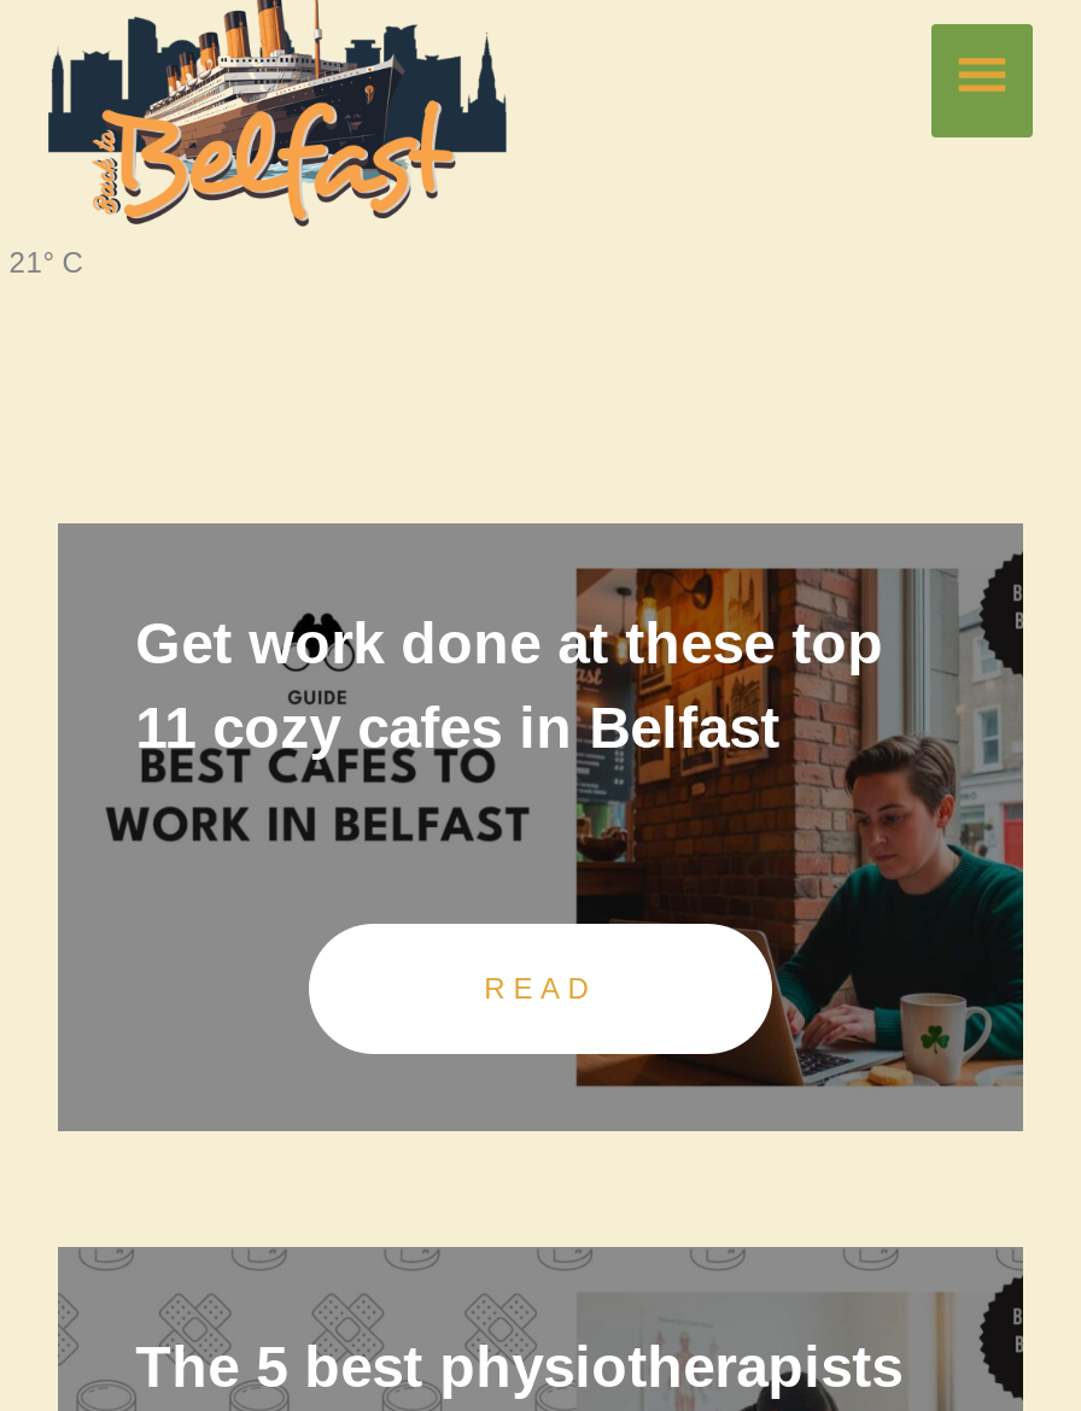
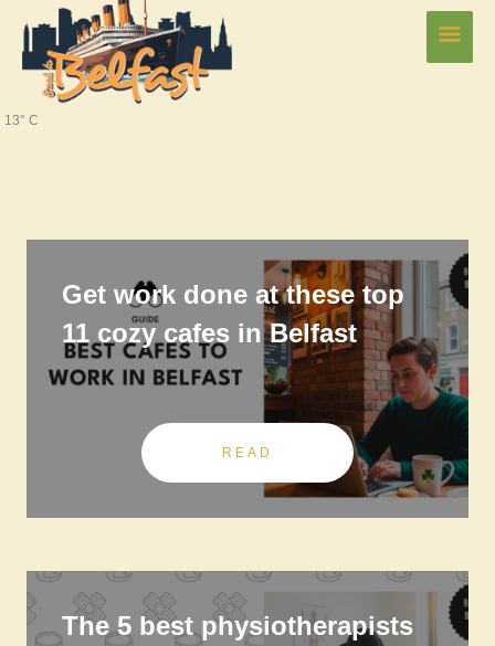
- 21° C
+ 13° C
